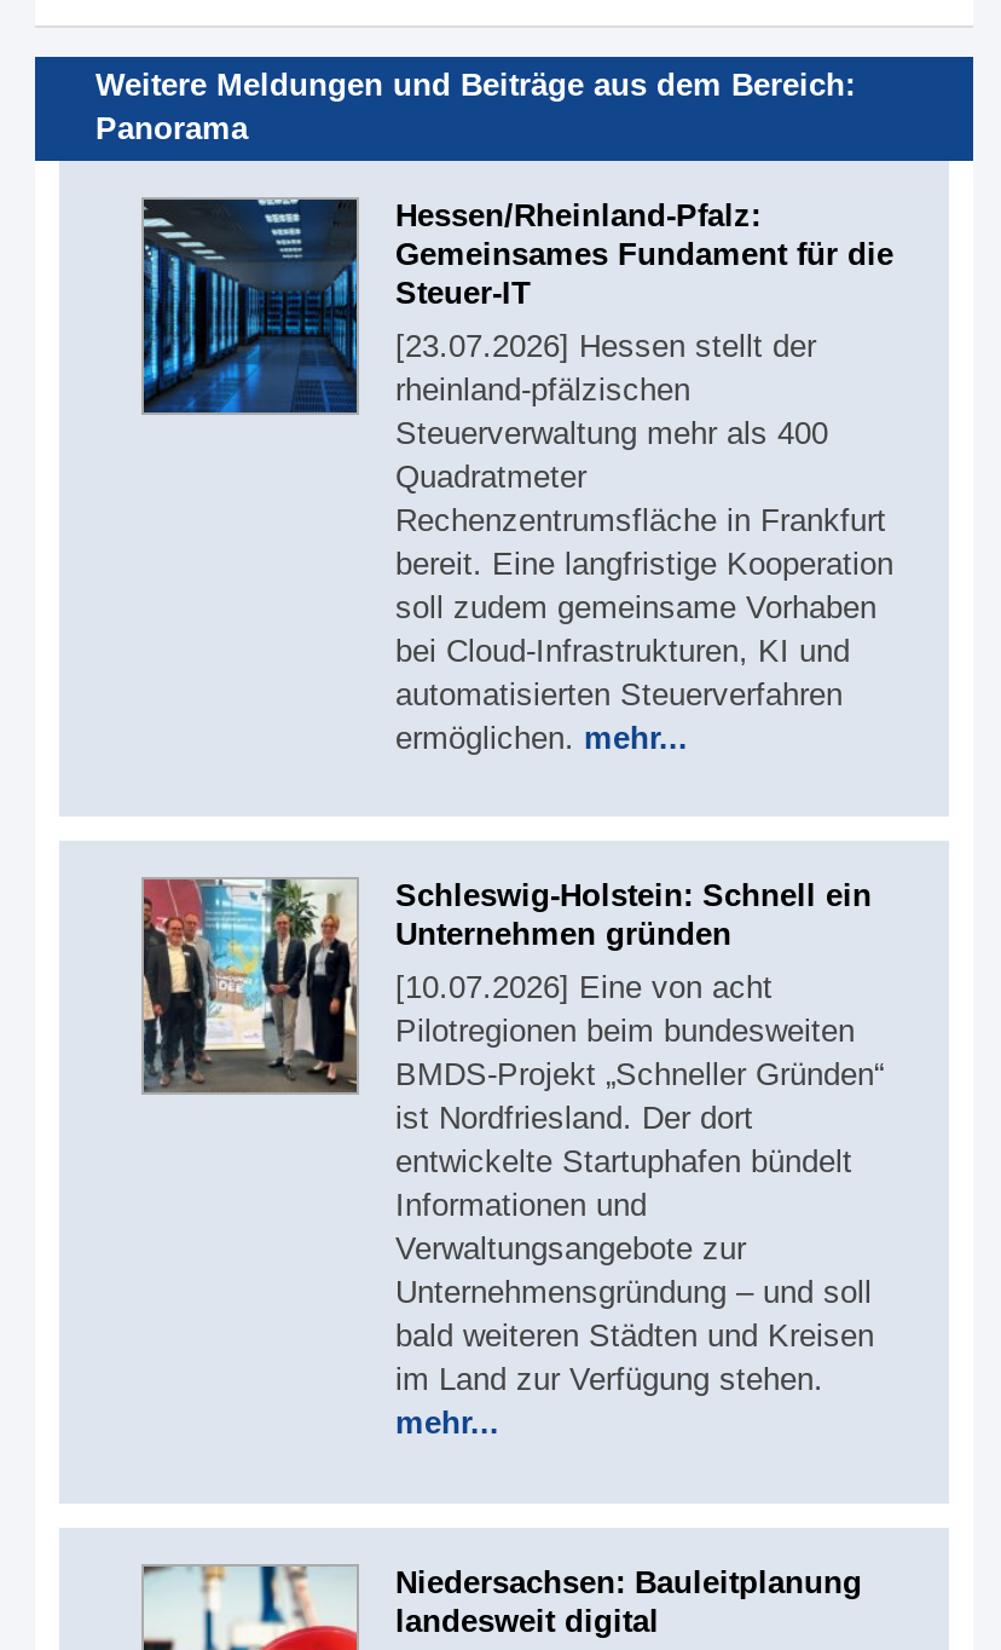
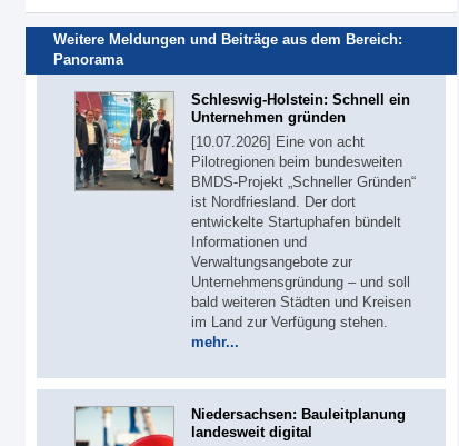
- [image]
- Hessen/Rheinland-Pfalz:
- Gemeinsames Fundament für die
- Steuer-IT
- [23.07.2026] Hessen stellt der
- rheinland-pfälzischen
- Steuerverwaltung mehr als 400
- Quadratmeter
- Rechenzentrumsfläche in Frankfurt
- bereit. Eine langfristige Kooperation
- soll zudem gemeinsame Vorhaben
- bei Cloud-Infrastrukturen, KI und
- automatisierten Steuerverfahren
- ermöglichen. mehr...
